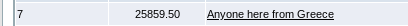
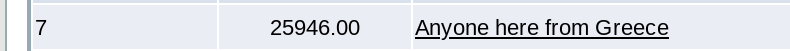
- 25859.50
+ 25946.00
